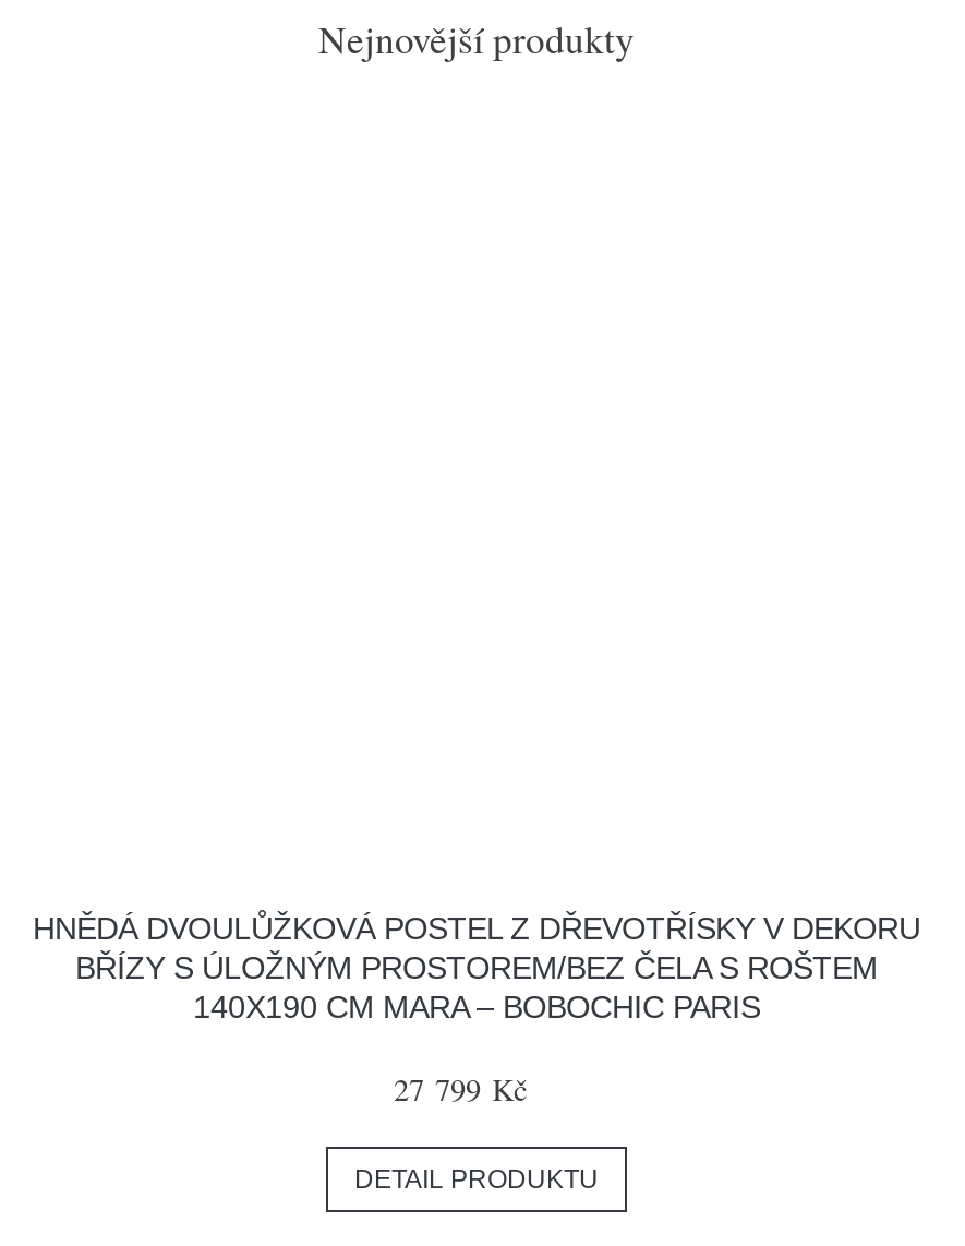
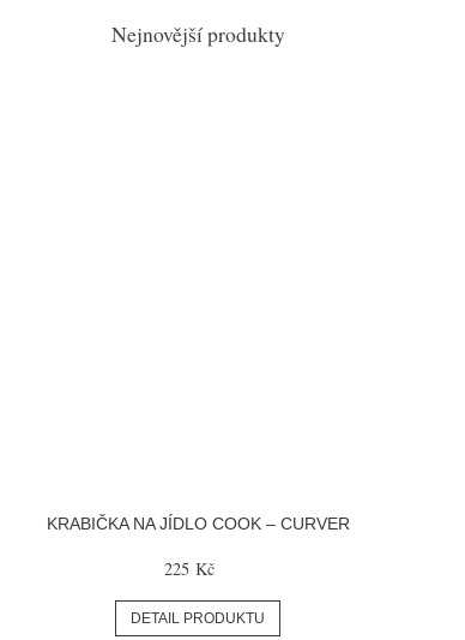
- HNĚDÁ DVOULŮŽKOVÁ POSTEL Z DŘEVOTŘÍSKY V DEKORU
- BŘÍZY S ÚLOŽNÝM PROSTOREM/BEZ ČELA S ROŠTEM
- 140X190 CM MARA – BOBOCHIC PARIS
+ KRABIČKA NA JÍDLO COOK – CURVER

- 27 799 Kč
+ 225 Kč
